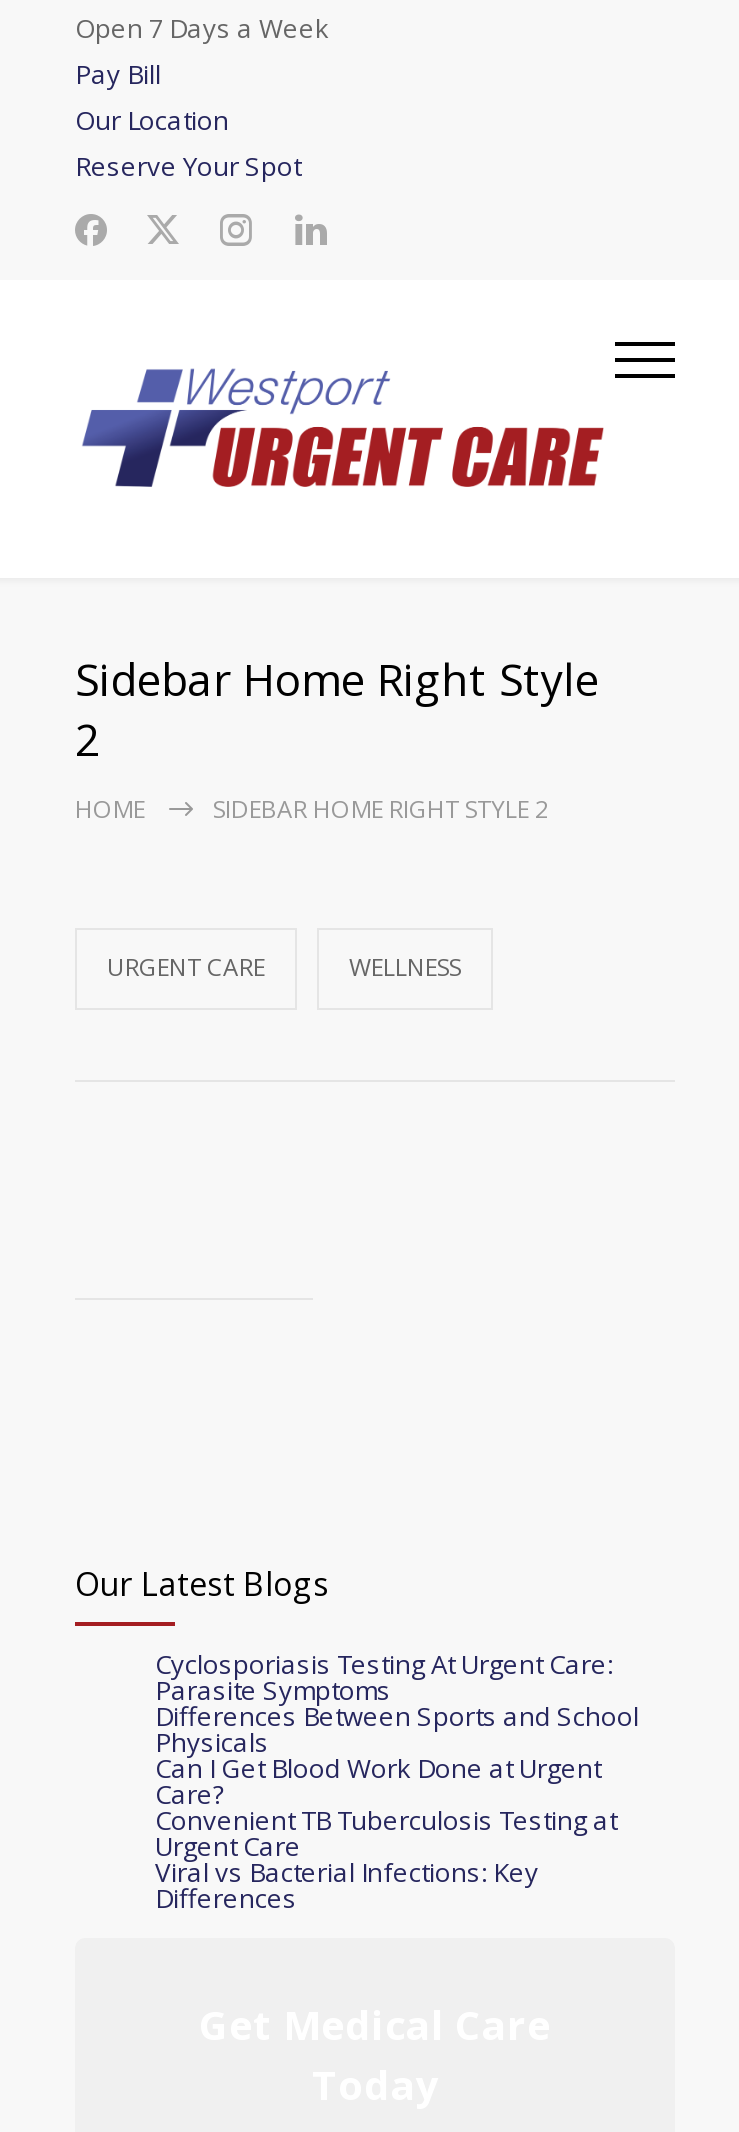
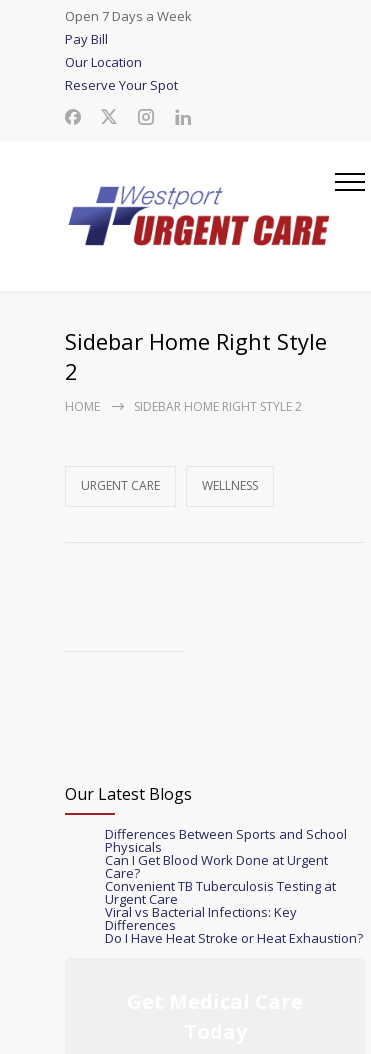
- Cyclosporiasis Testing At Urgent Care:
- Parasite Symptoms

+ Do I Have Heat Stroke or Heat Exhaustion?
